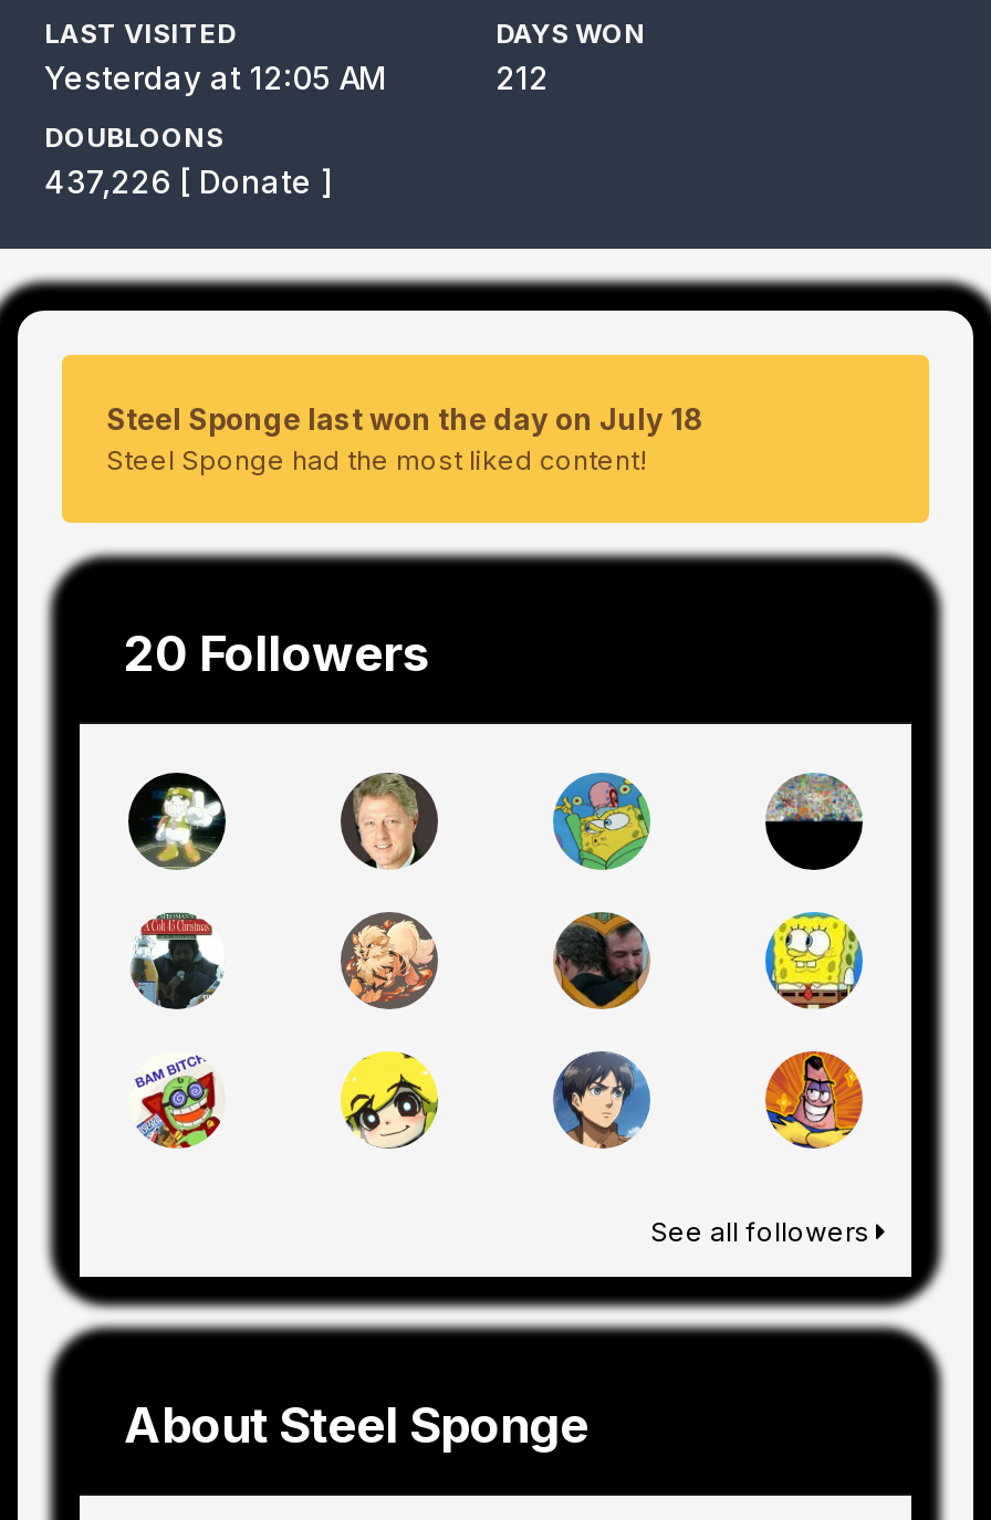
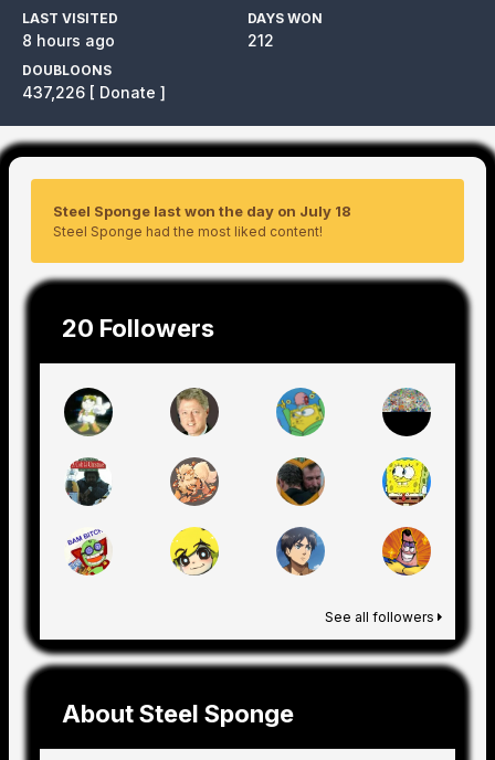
- Yesterday at 12:05 AM
+ 8 hours ago
